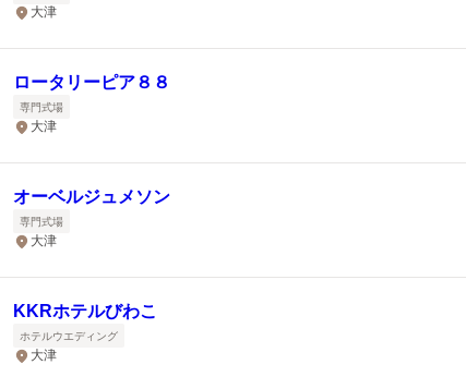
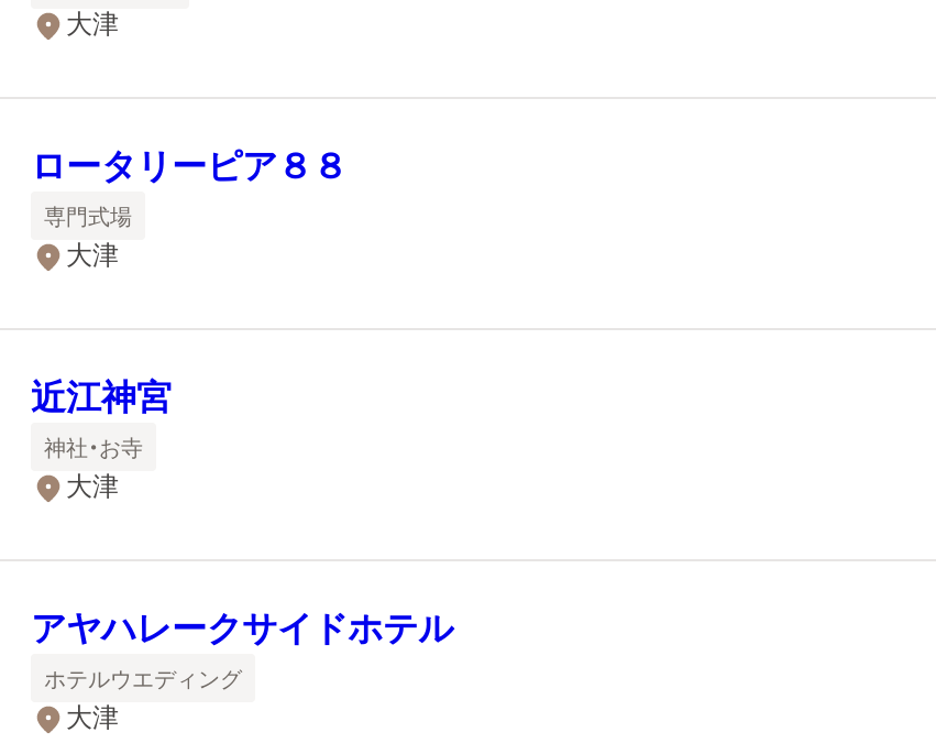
- オーベルジュメソン
+ 近江神宮

- 専門式場
+ 神社・お寺

- KKRホテルびわこ
+ アヤハレークサイドホテル
